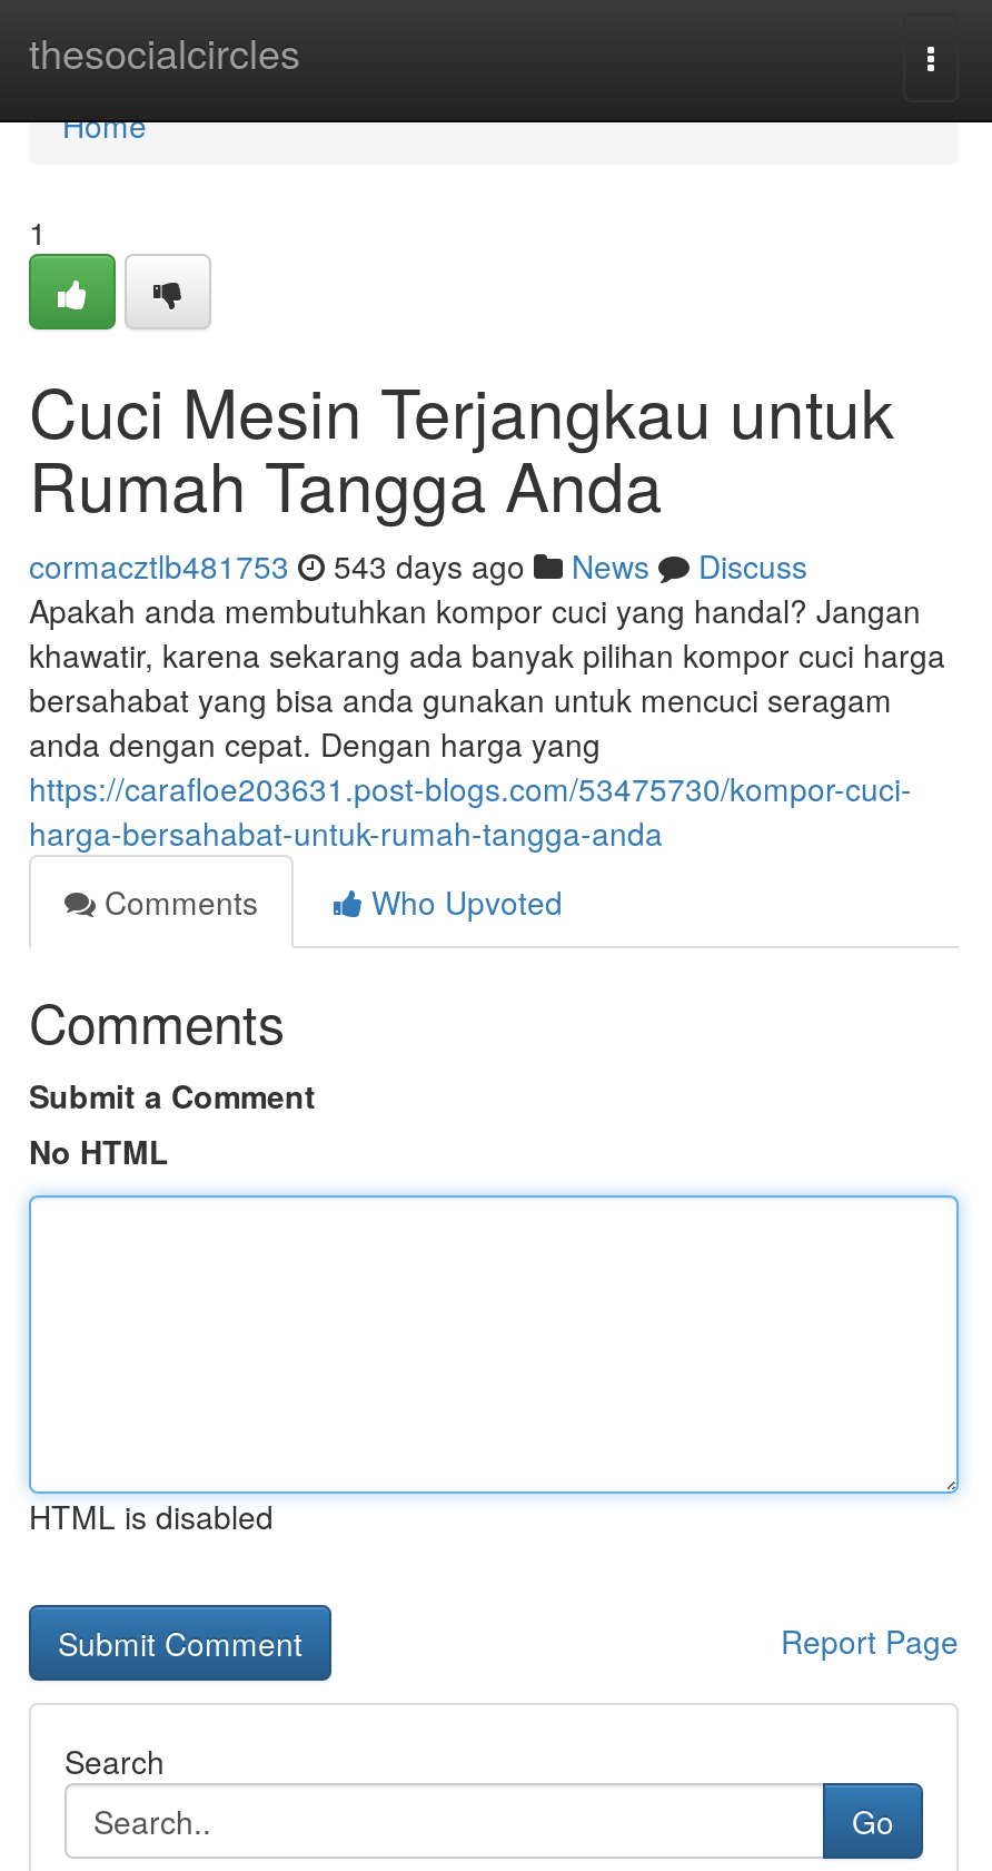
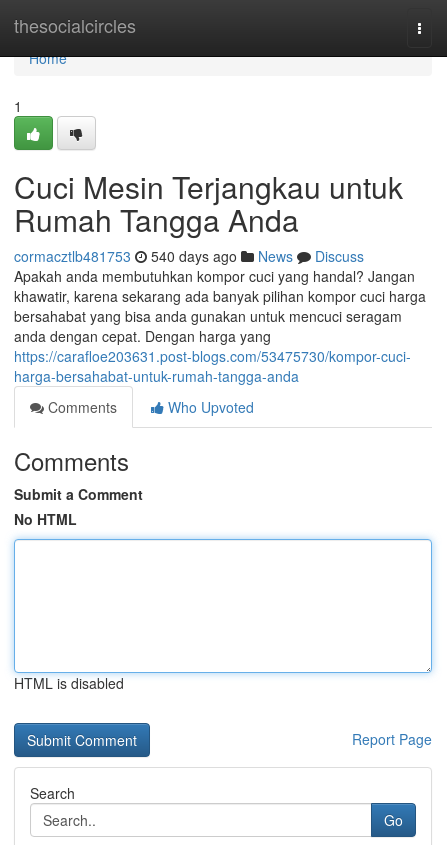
- cormacztlb481753 543 days ago News Discuss
+ cormacztlb481753 540 days ago News Discuss
